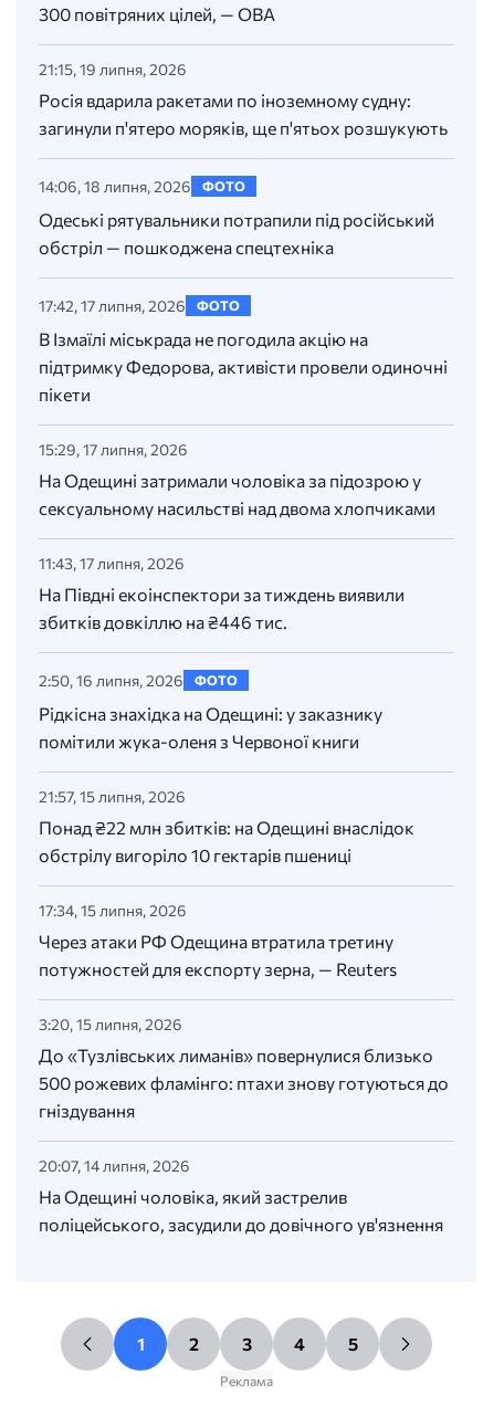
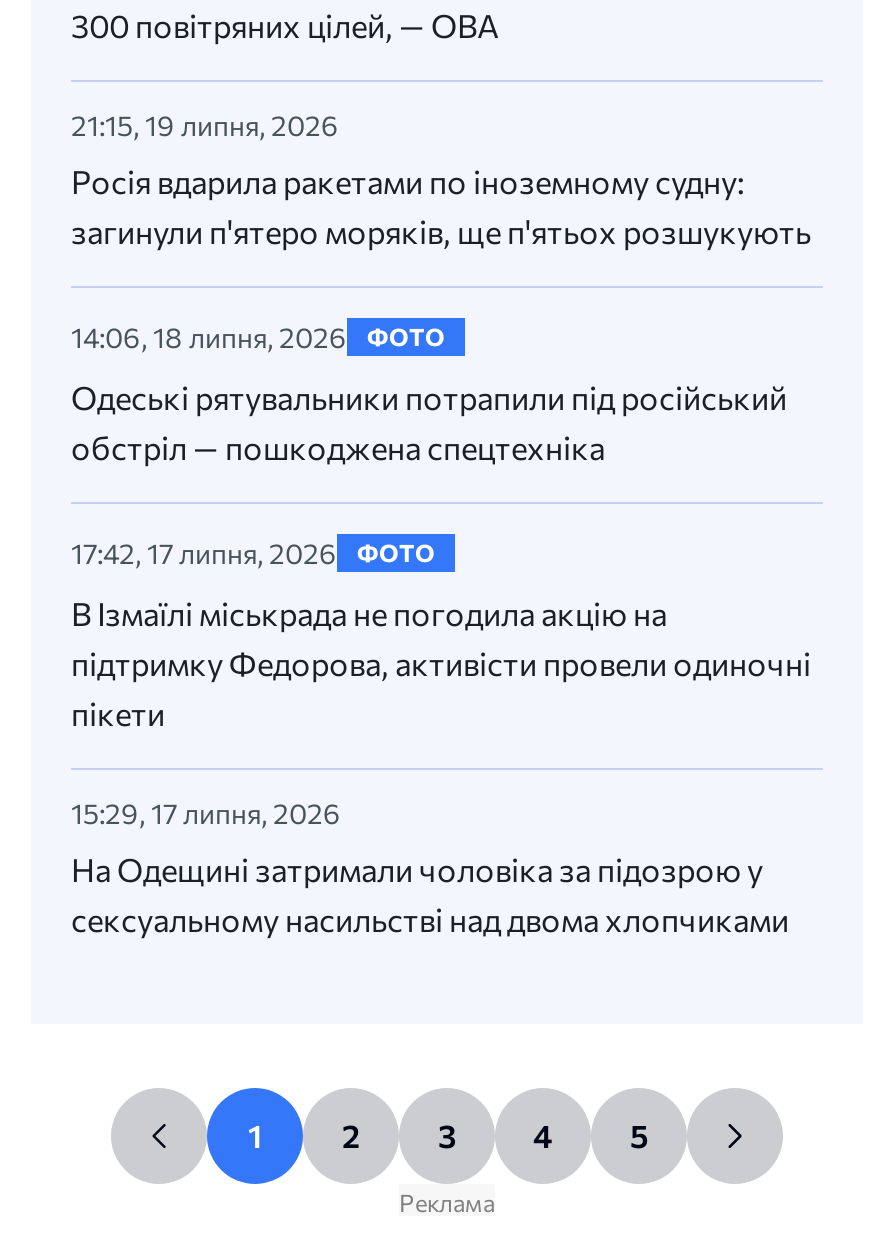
- 11:43, 17 липня, 2026
- На Півдні екоінспектори за тиждень виявили
- збитків довкіллю на ₴446 тис.
- 2:50, 16 липня, 2026
- ФОТО
- Рідкісна знахідка на Одещині: у заказнику
- помітили жука-оленя з Червоної книги
- 21:57, 15 липня, 2026
- Понад ₴22 млн збитків: на Одещині внаслідок
- обстрілу вигоріло 10 гектарів пшениці
- 17:34, 15 липня, 2026
- Через атаки РФ Одещина втратила третину
- потужностей для експорту зерна, — Reuters
- 3:20, 15 липня, 2026
- До «Тузлівських лиманів» повернулися близько
- 500 рожевих фламінго: птахи знову готуються до
- гніздування
- 20:07, 14 липня, 2026
- На Одещині чоловіка, який застрелив
- поліцейського, засудили до довічного ув'язнення
